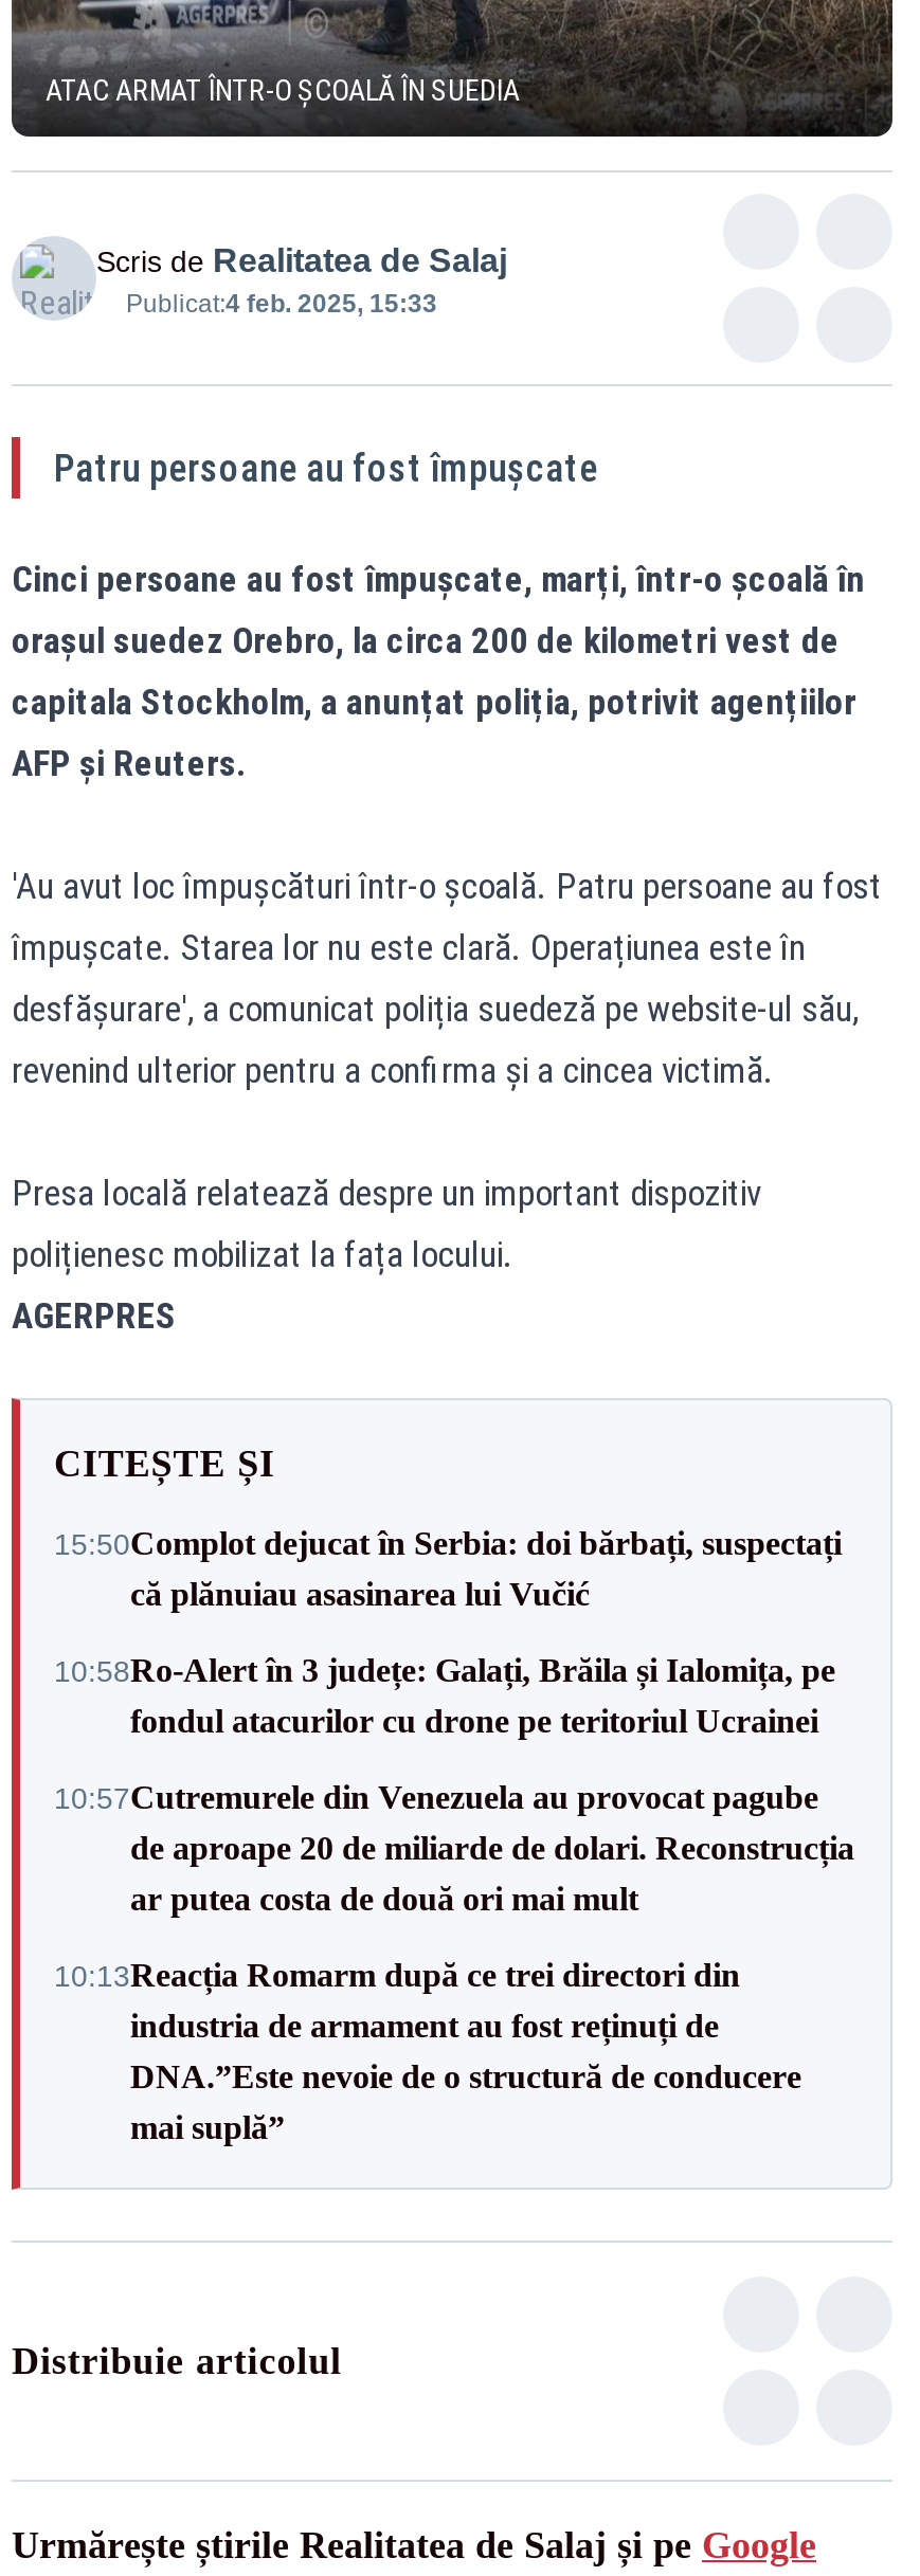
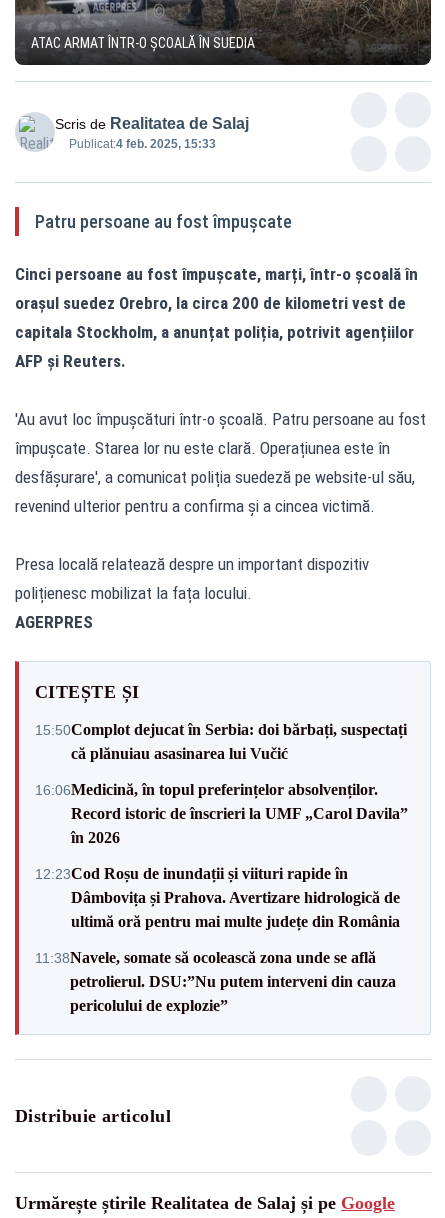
- 10:58Ro‑Alert în 3 județe: Galați, Brăila și Ialomița, pe
- fondul atacurilor cu drone pe teritoriul Ucrainei
+ 16:06Medicină, în topul preferințelor absolvenților.
+ Record istoric de înscrieri la UMF „Carol Davila”
+ în 2026

- 10:57Cutremurele din Venezuela au provocat pagube
- de aproape 20 de miliarde de dolari. Reconstrucția
- ar putea costa de două ori mai mult
+ 12:23Cod Roșu de inundații și viituri rapide în
+ Dâmbovița și Prahova. Avertizare hidrologică de
+ ultimă oră pentru mai multe județe din România

- 10:13Reacția Romarm după ce trei directori din
- industria de armament au fost reținuți de
- DNA.”Este nevoie de o structură de conducere
- mai suplă”
+ 11:38Navele, somate să ocolească zona unde se află
+ petrolierul. DSU:”Nu putem interveni din cauza
+ pericolului de explozie”
